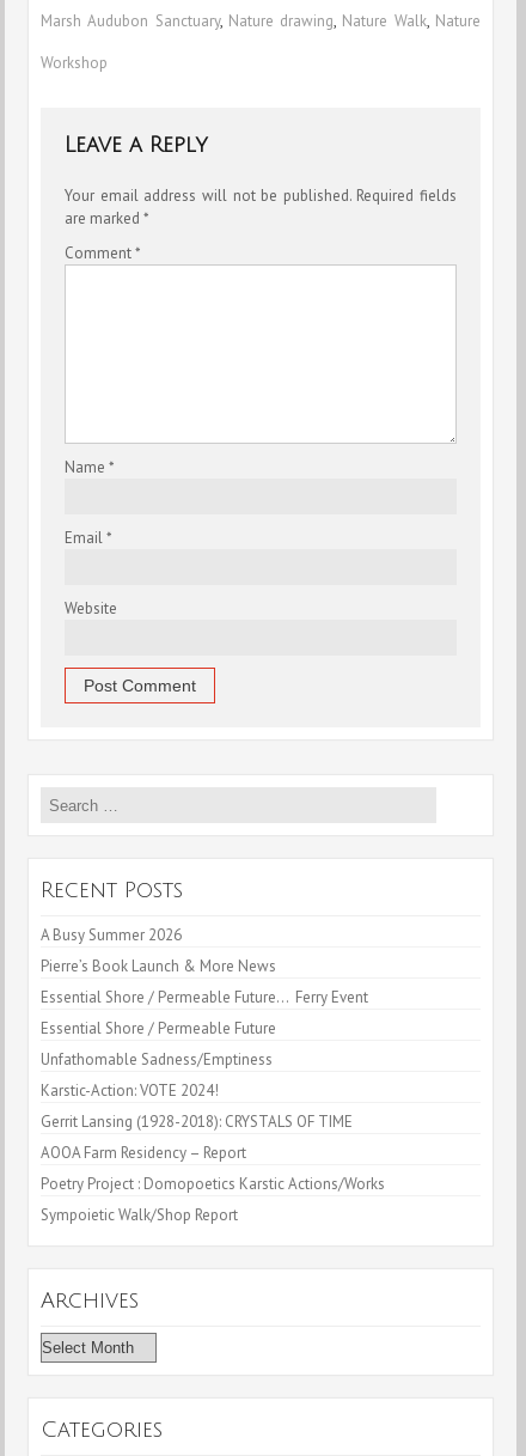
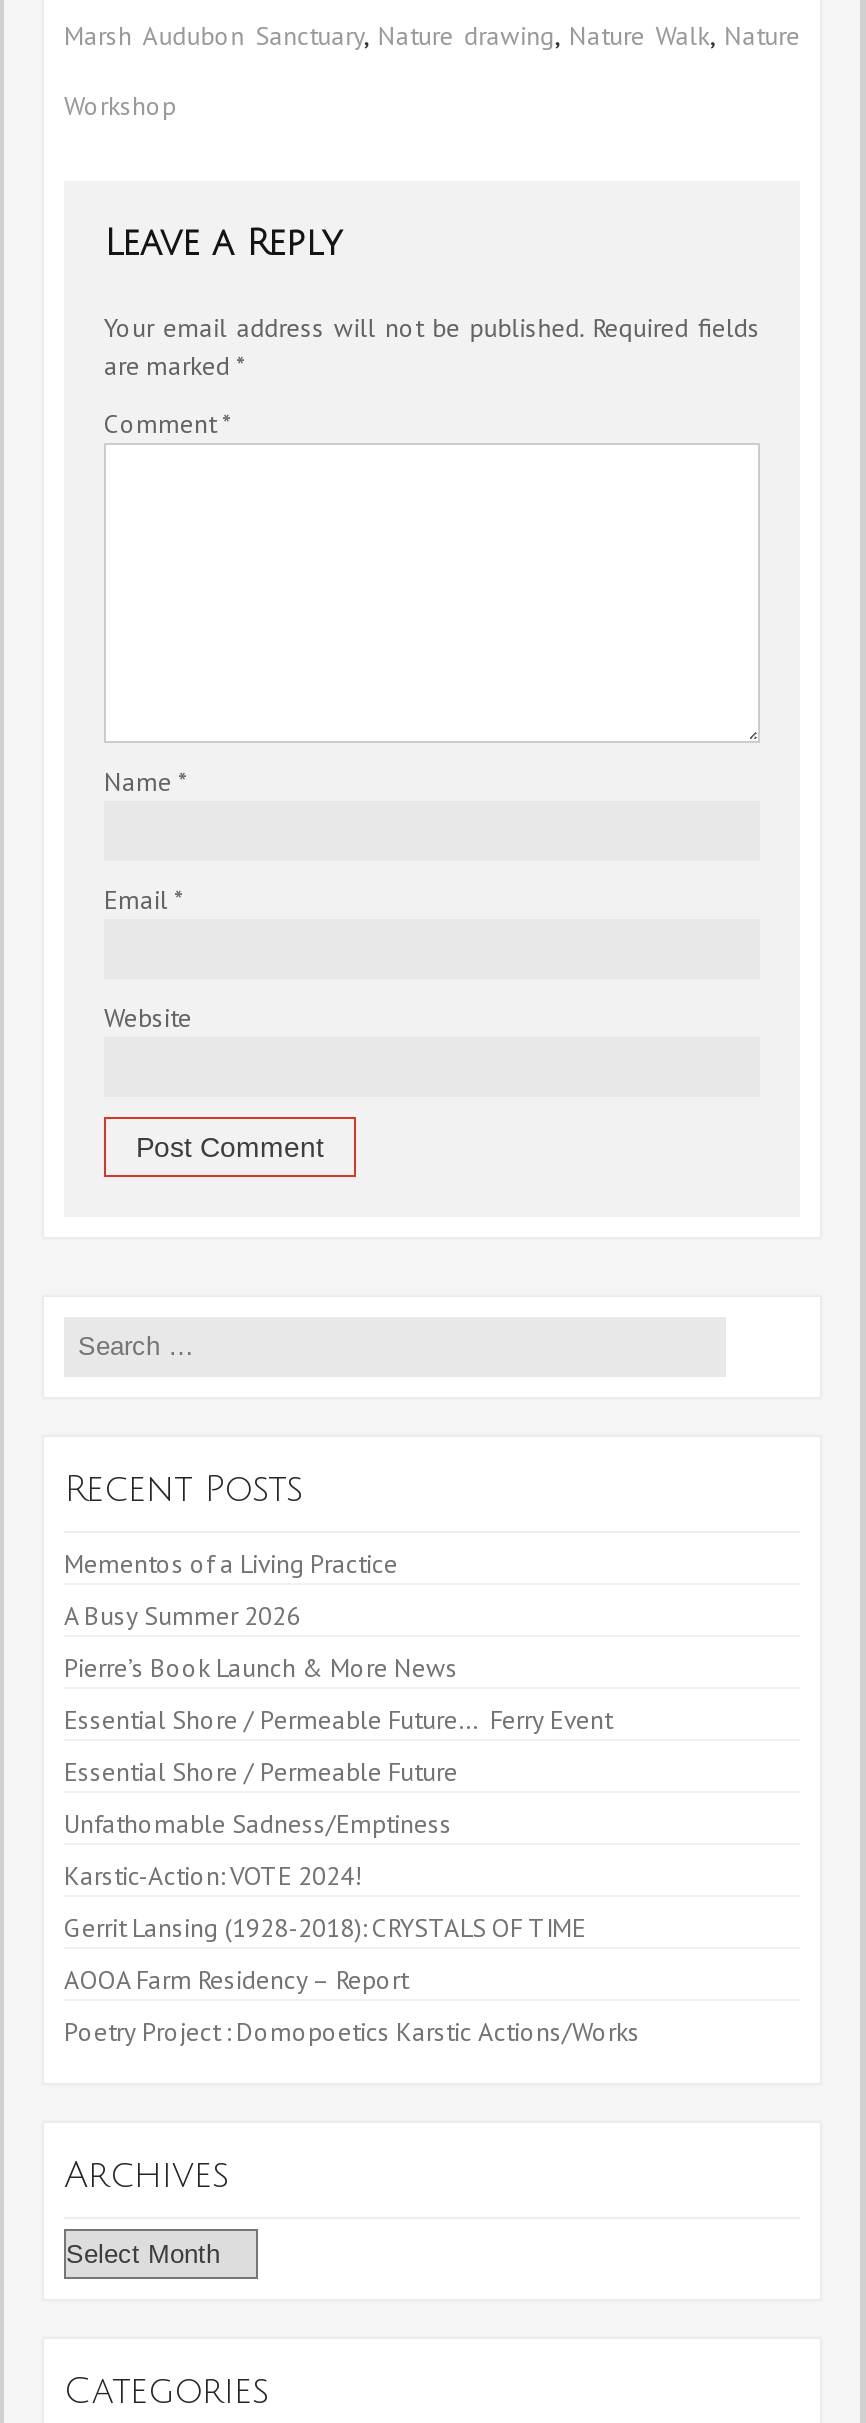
+ Mementos of a Living Practice

moved down: A Busy Summer 2026 | Pierre’s Book Launch & More News | Essential Shore / Permeable Future… Ferry Event | ... | AOOA Farm Residency – Report | Poetry Project : Domopoetics Karstic Actions/Works

- Sympoietic Walk/Shop Report
